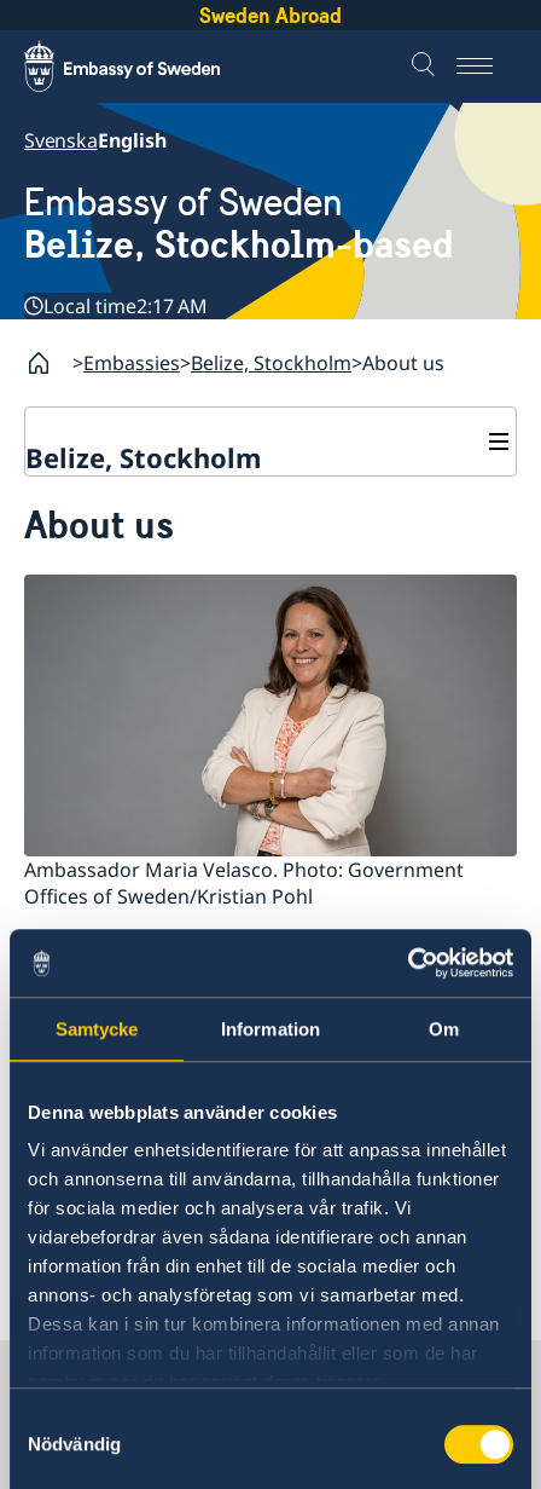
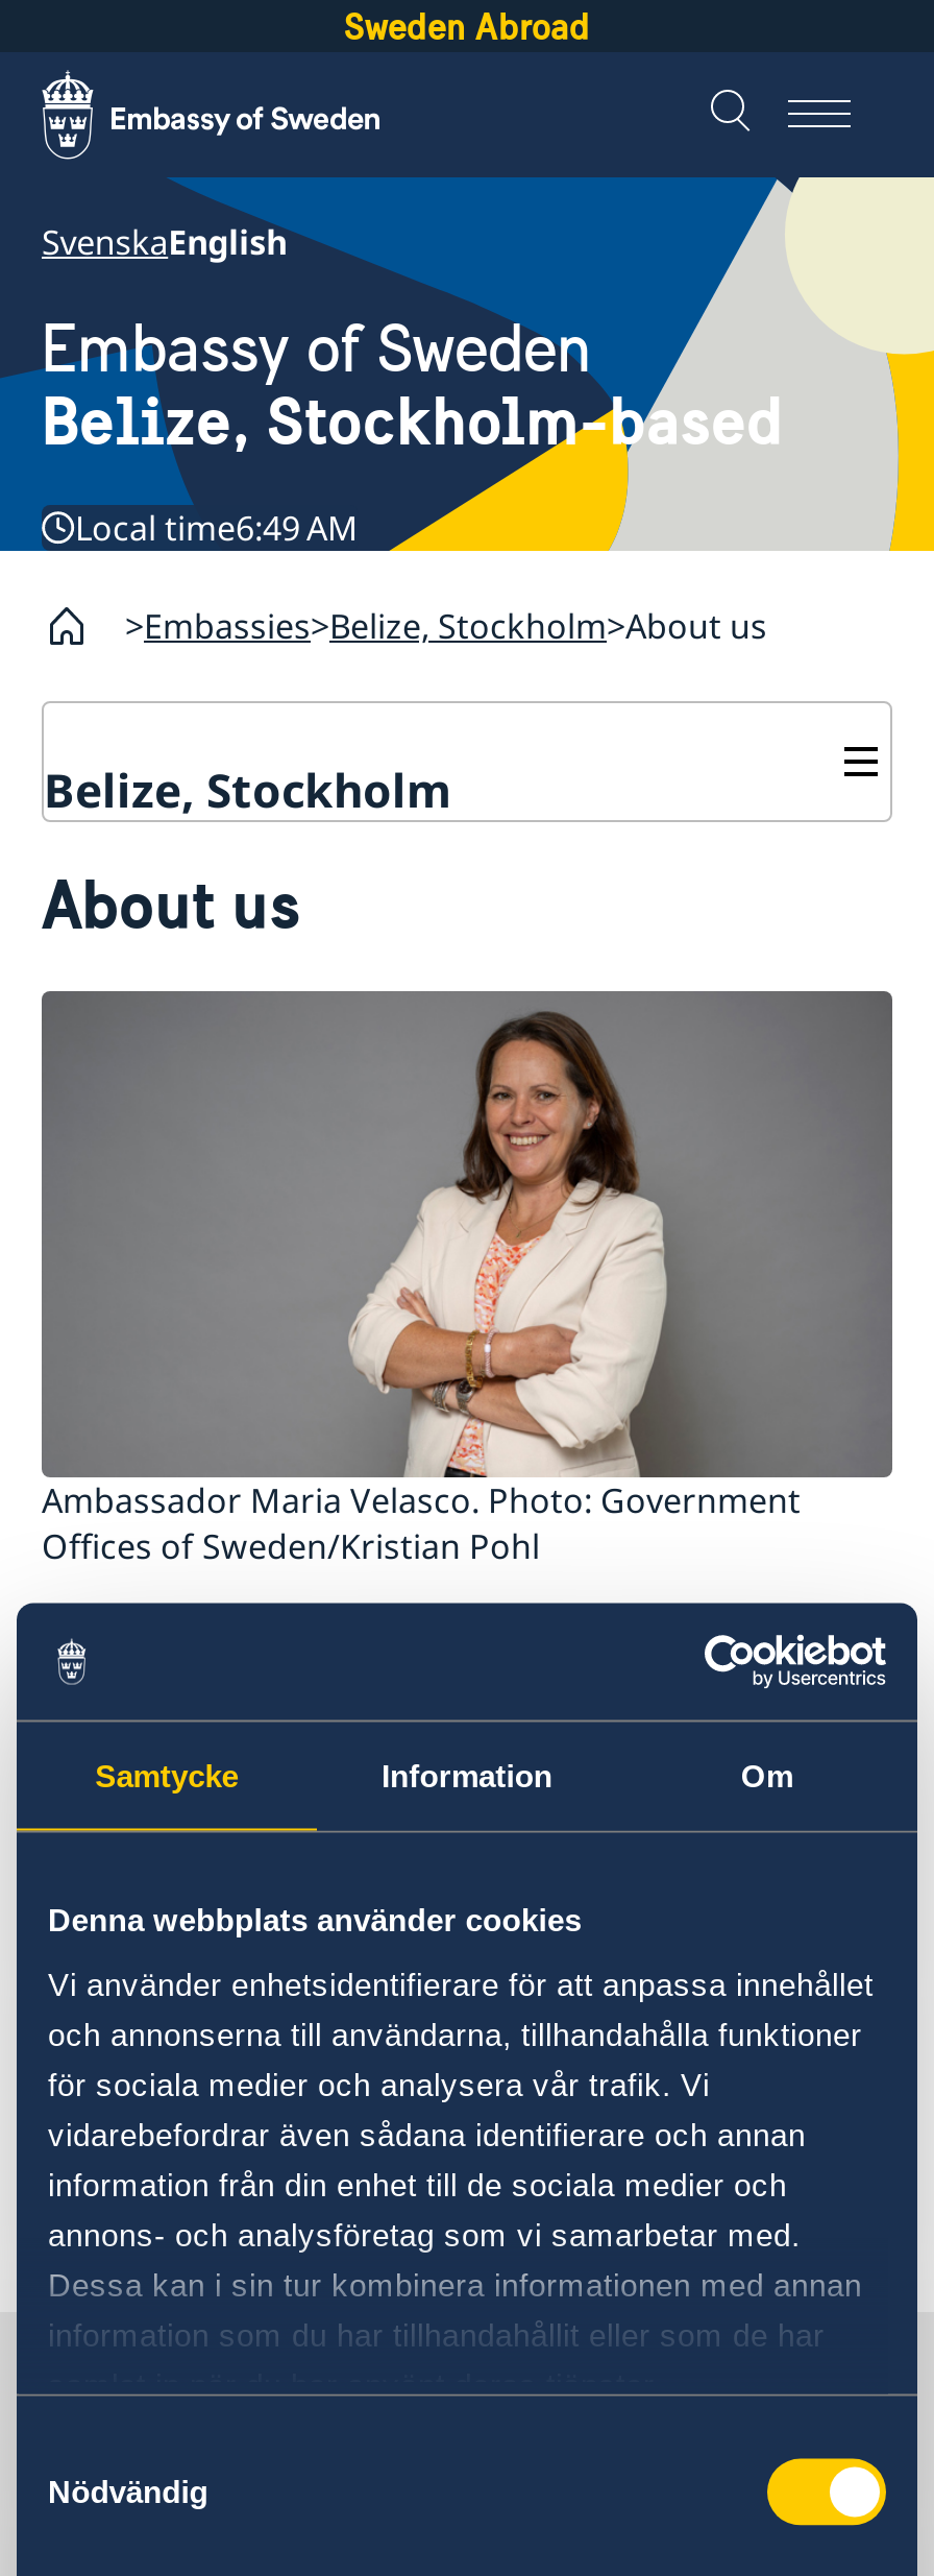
- Local time2:17 AM
+ Local time6:49 AM
